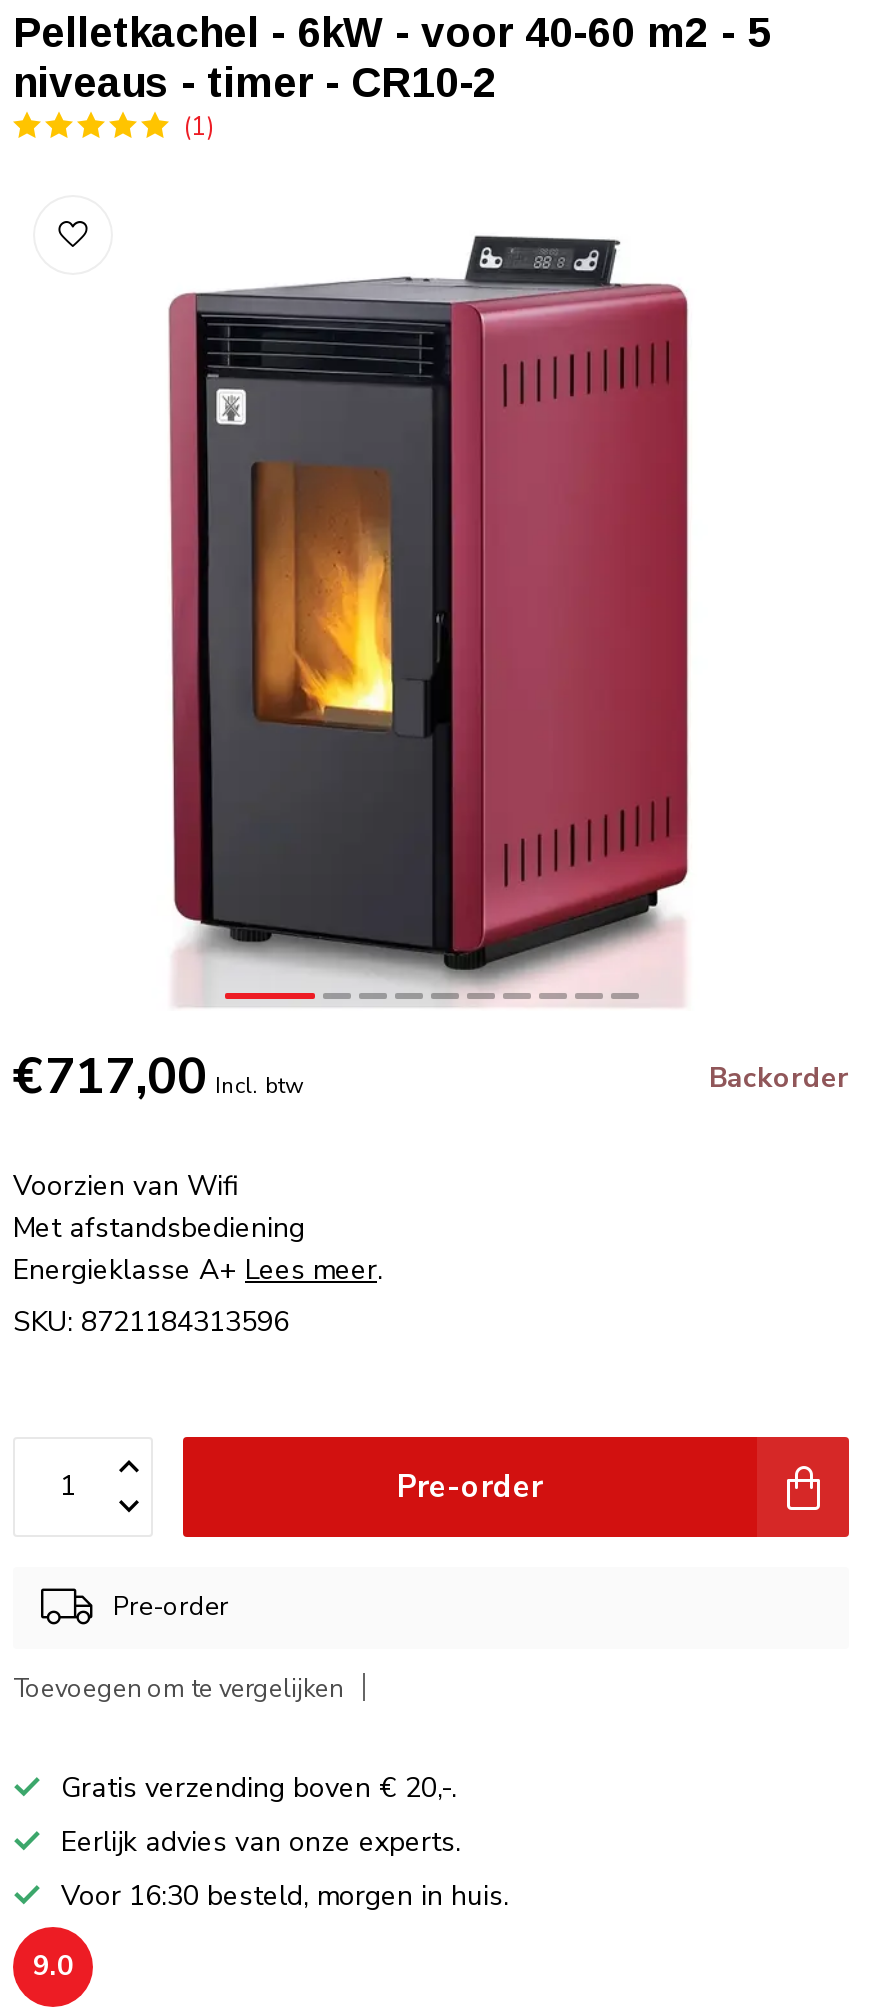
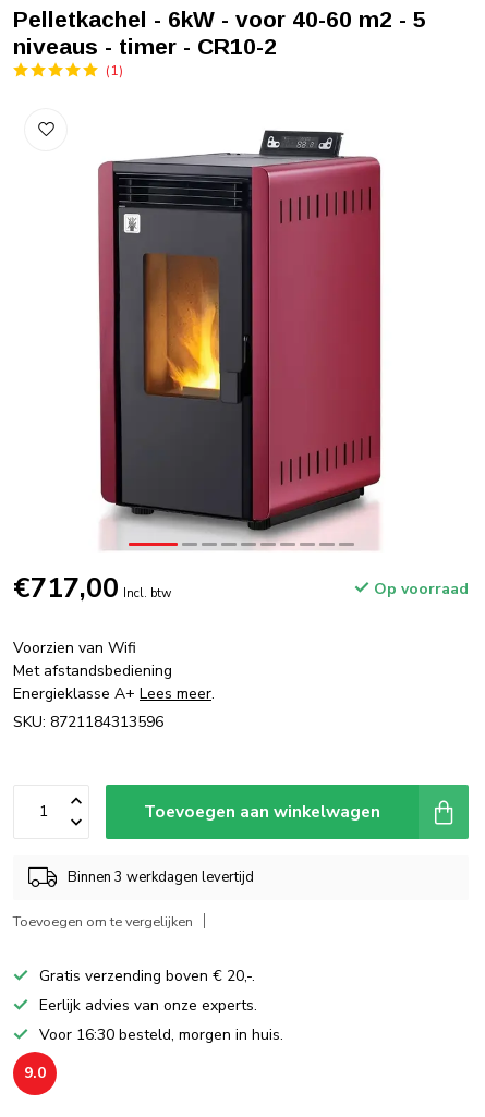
- Backorder
+ Op voorraad

- Pre-order
+ Toevoegen aan winkelwagen

- Pre-order
+ Binnen 3 werkdagen levertijd
